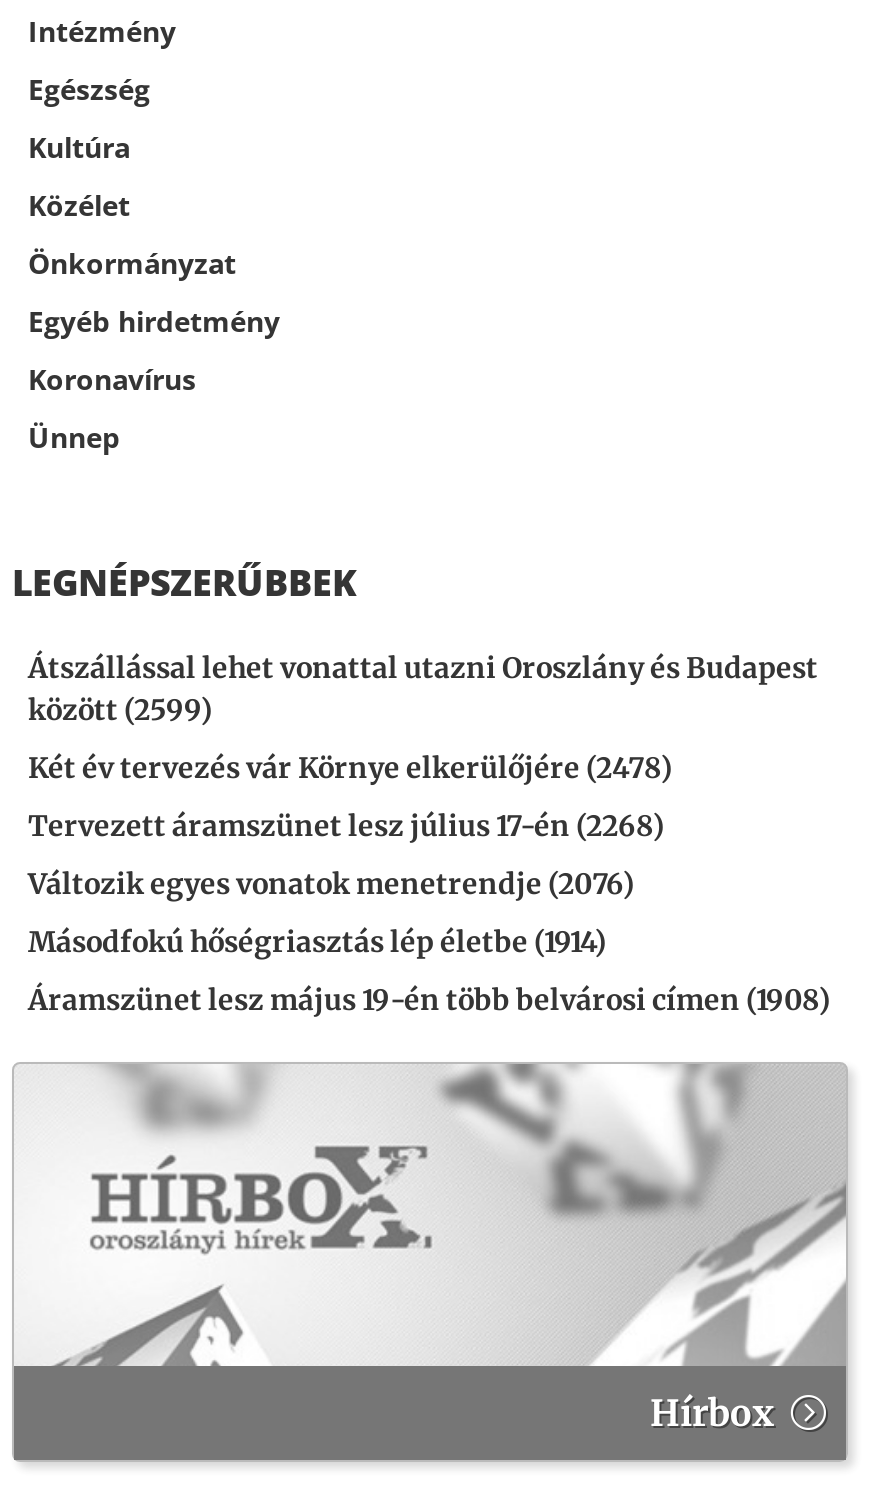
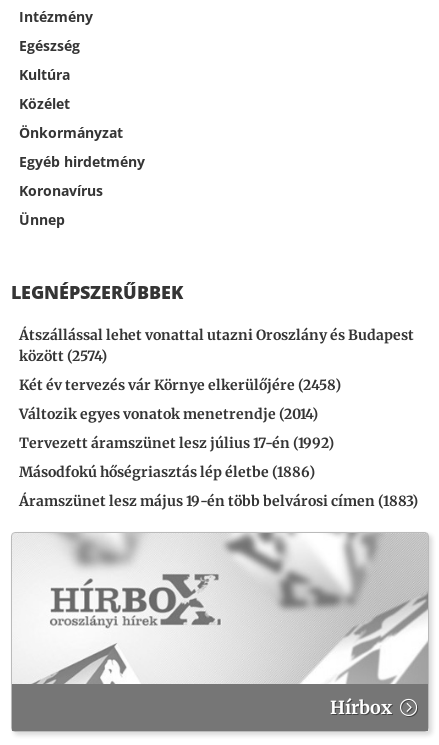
- között (2599)
+ között (2574)

- Két év tervezés vár Környe elkerülőjére (2478)
+ Két év tervezés vár Környe elkerülőjére (2458)

- Tervezett áramszünet lesz július 17-én (2268)
+ Változik egyes vonatok menetrendje (2014)

- Változik egyes vonatok menetrendje (2076)
+ Tervezett áramszünet lesz július 17-én (1992)

- Másodfokú hőségriasztás lép életbe (1914)
+ Másodfokú hőségriasztás lép életbe (1886)

- Áramszünet lesz május 19-én több belvárosi címen (1908)
+ Áramszünet lesz május 19-én több belvárosi címen (1883)
